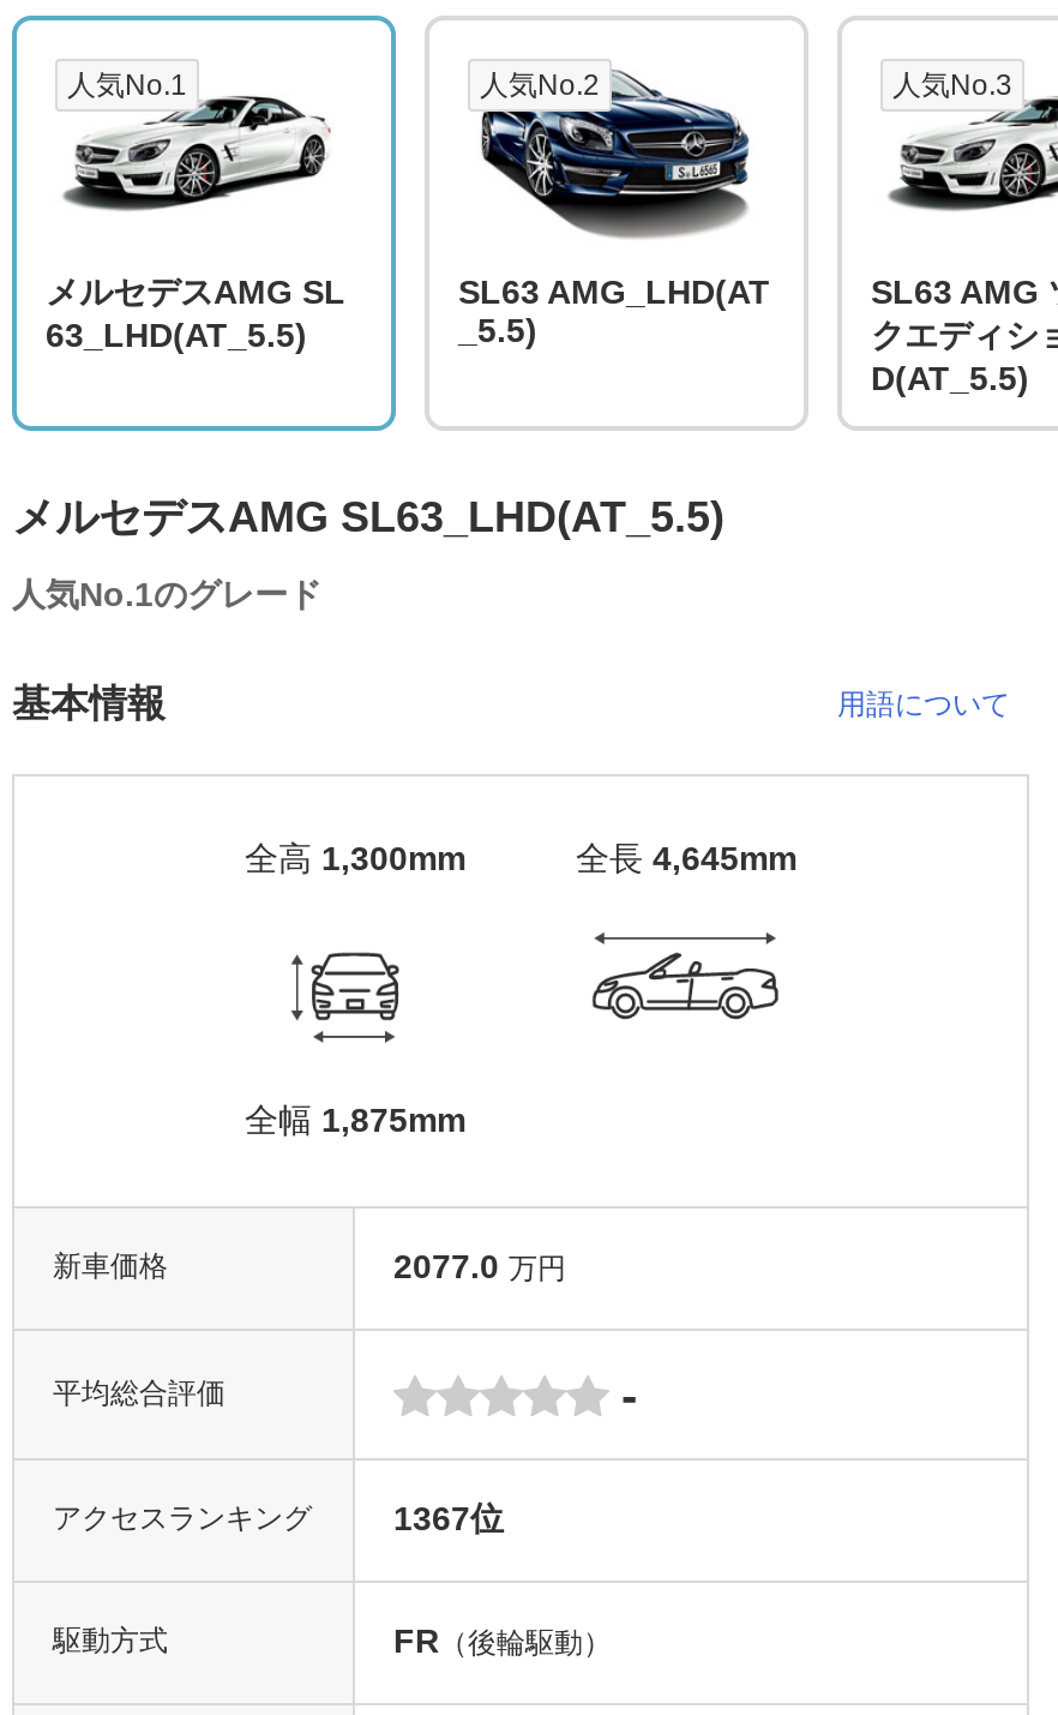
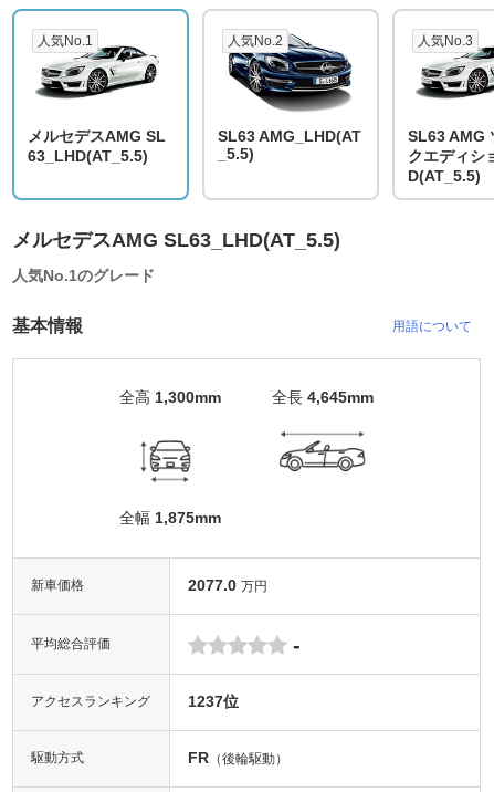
- 1367位
+ 1237位
